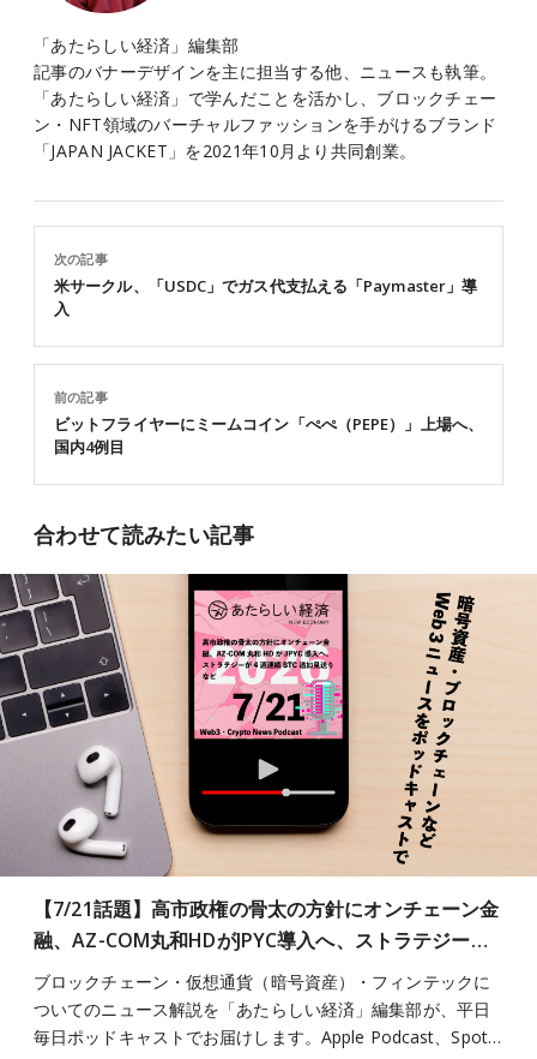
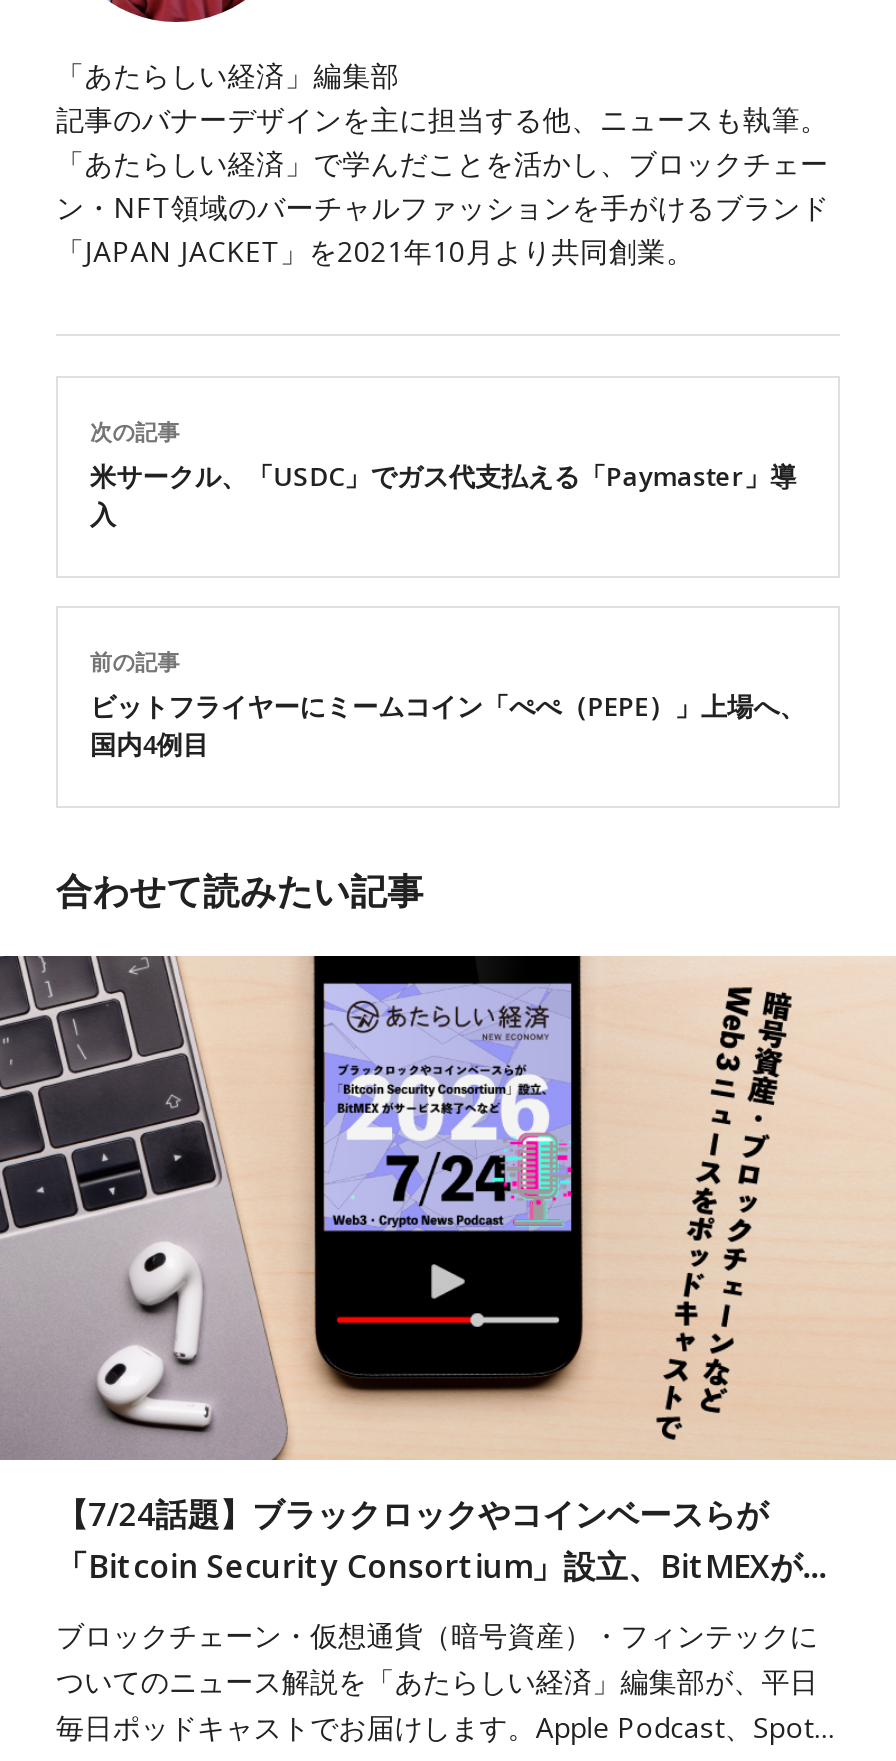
- [image]
+ [image]

- 【7/21話題】高市政権の骨太の方針にオンチェーン金
- 融、AZ-COM丸和HDがJPYC導入へ、ストラテジー…
+ 【7/24話題】ブラックロックやコインベースらが
+ 「Bitcoin Security Consortium」設立、BitMEXが…
